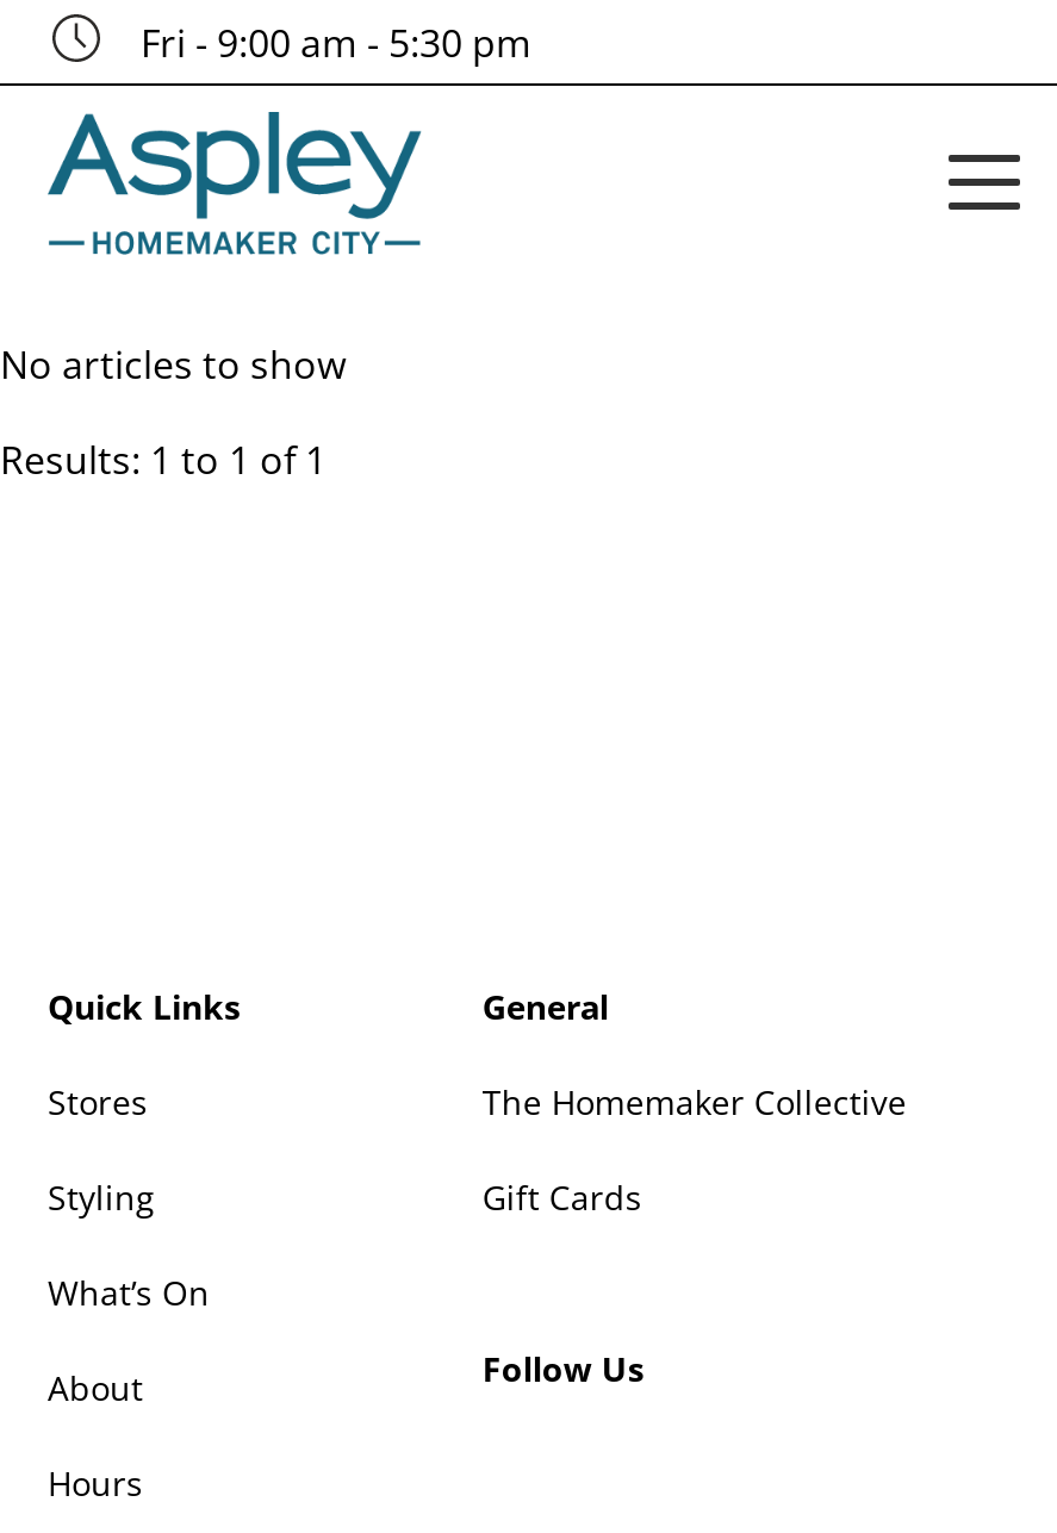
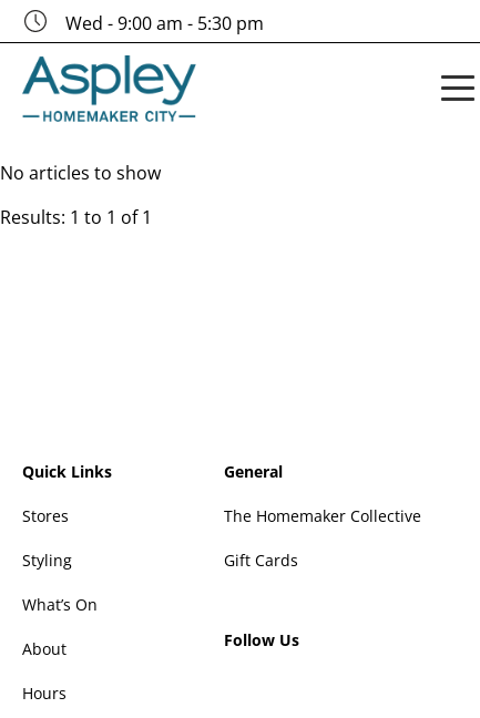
- Fri - 9:00 am - 5:30 pm
+ Wed - 9:00 am - 5:30 pm
